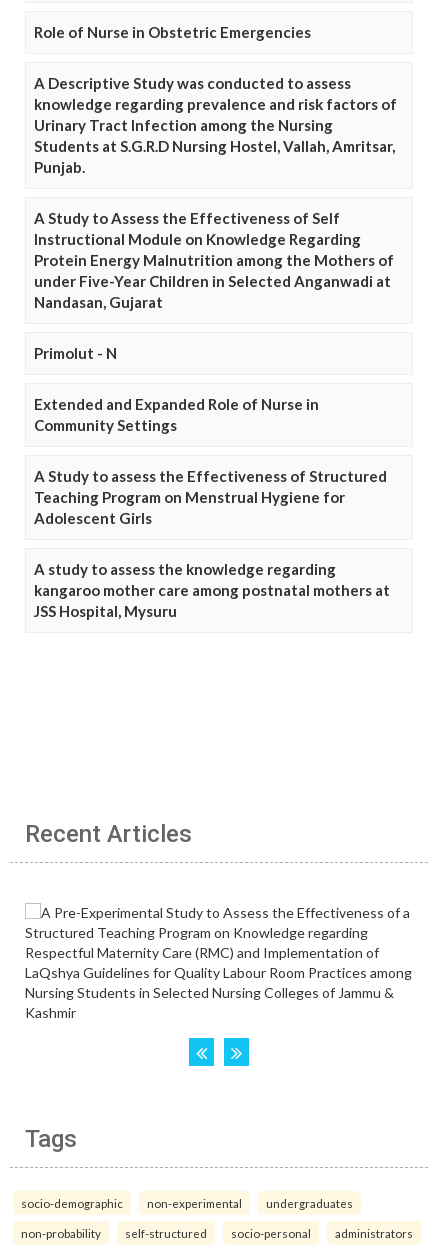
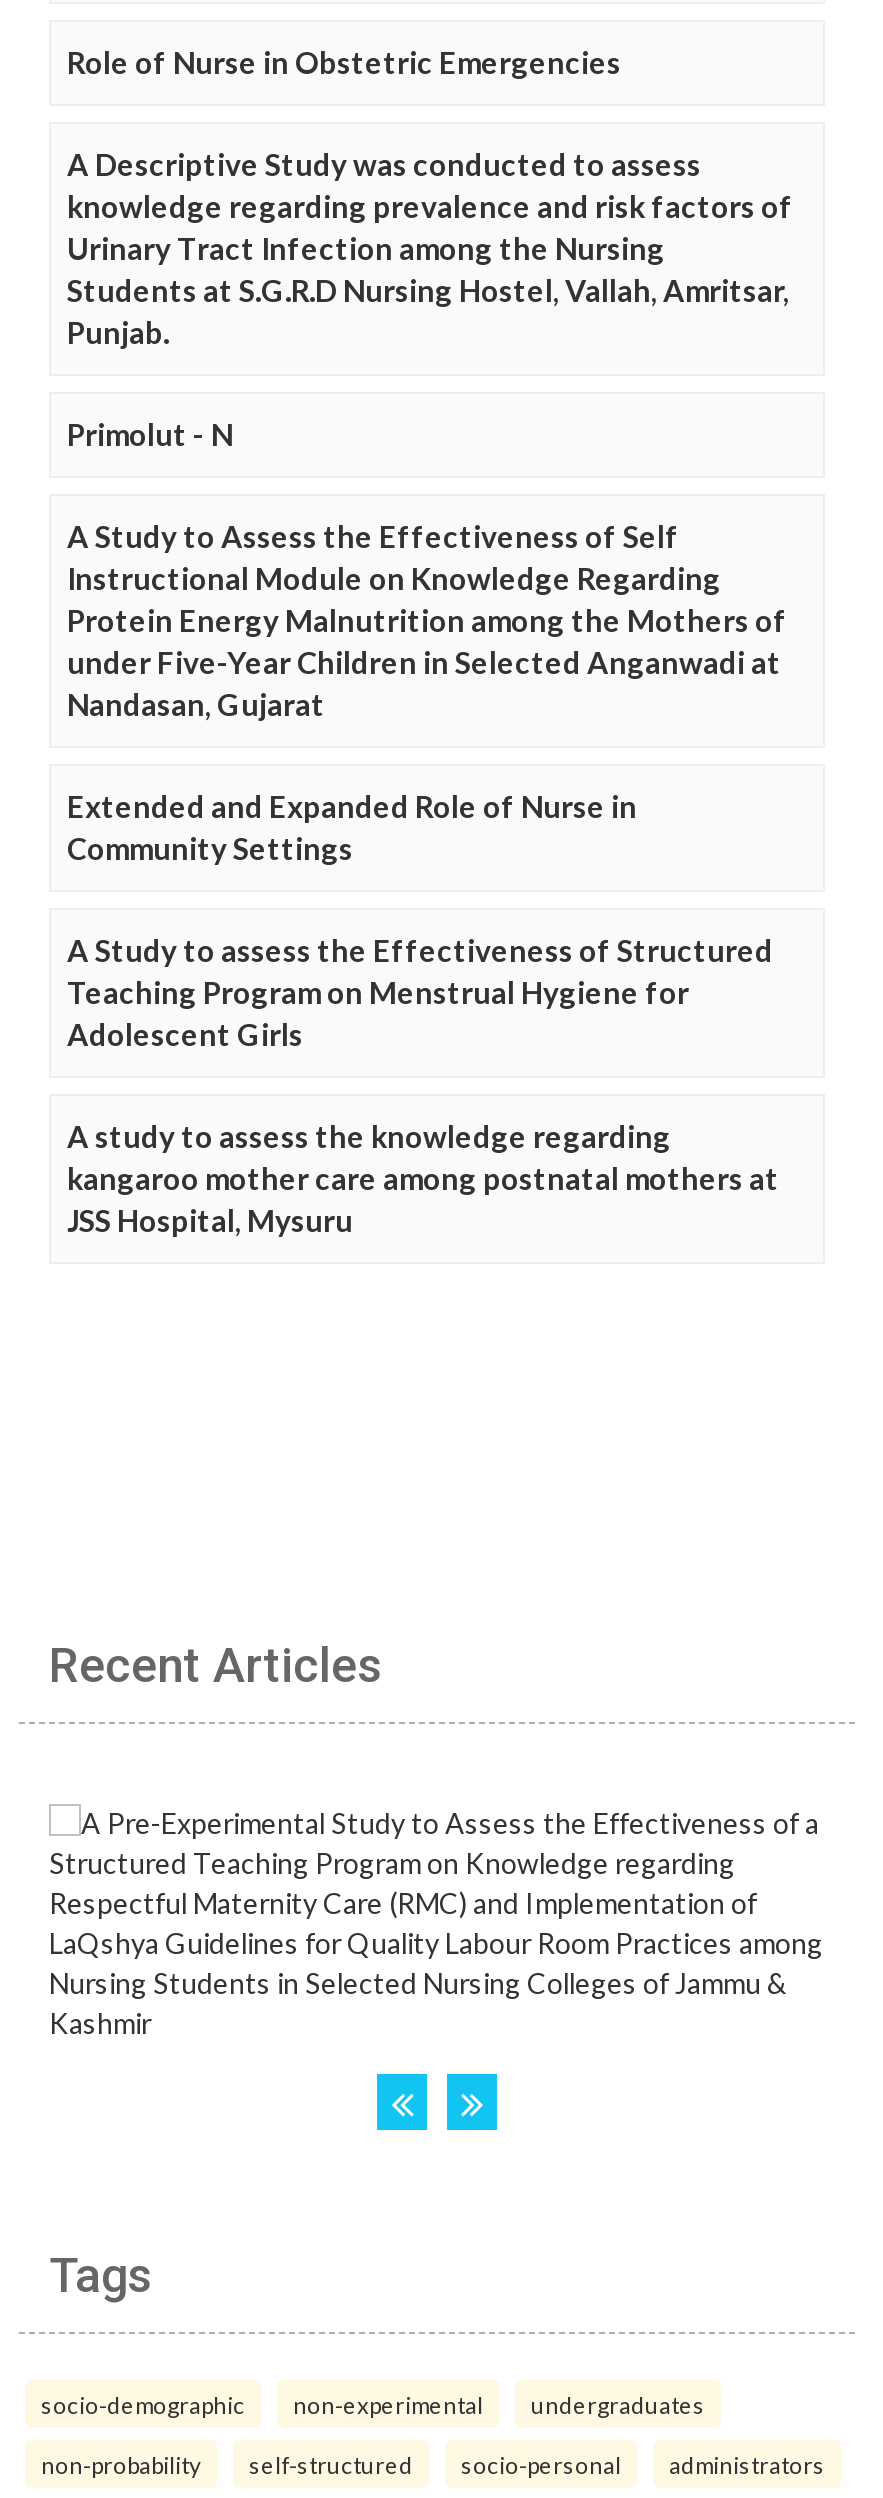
moved down: A Study to Assess the Effectiveness of Self | Instructional Module on Knowledge Regarding | Protein Energy Malnutrition among the Mothers of | under Five-Year Children in Selected Anganwadi at | Nandasan, Gujarat

moved up: Primolut - N
